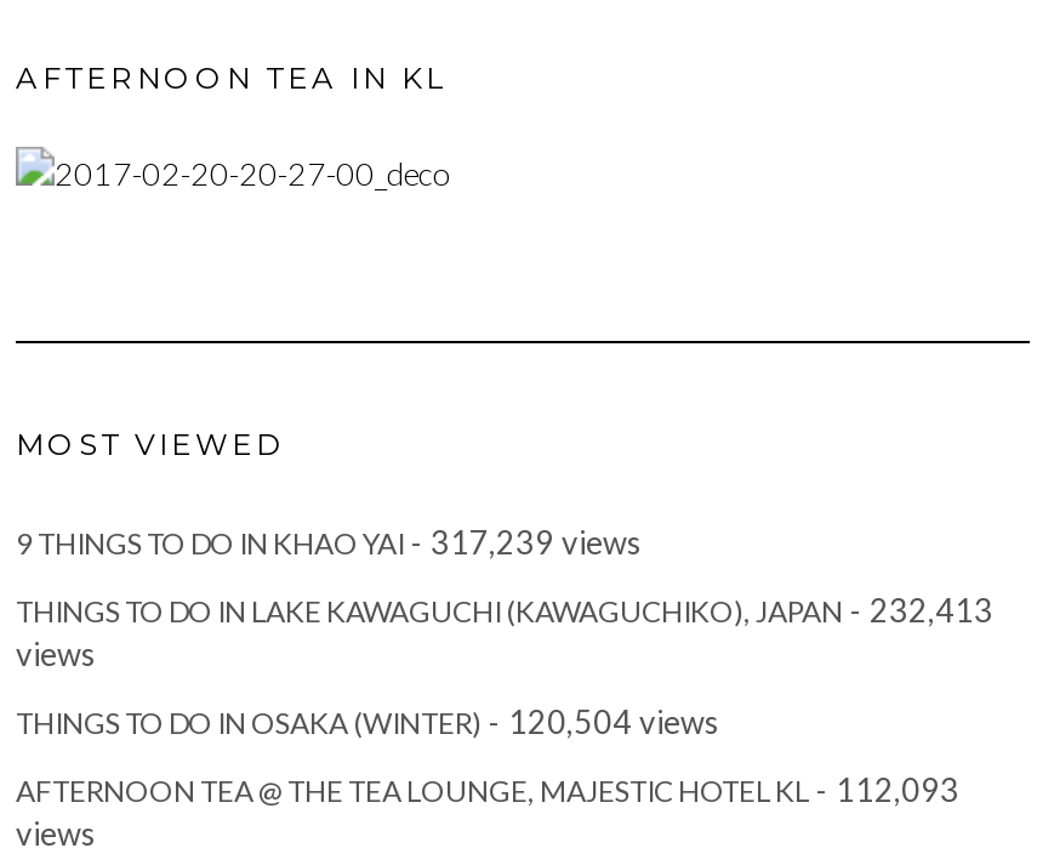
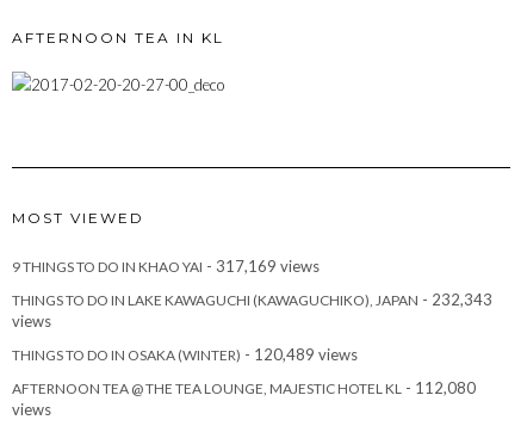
- 9 THINGS TO DO IN KHAO YAI - 317,239 views
+ 9 THINGS TO DO IN KHAO YAI - 317,169 views

- THINGS TO DO IN LAKE KAWAGUCHI (KAWAGUCHIKO), JAPAN - 232,413
+ THINGS TO DO IN LAKE KAWAGUCHI (KAWAGUCHIKO), JAPAN - 232,343

- THINGS TO DO IN OSAKA (WINTER) - 120,504 views
+ THINGS TO DO IN OSAKA (WINTER) - 120,489 views

- AFTERNOON TEA @ THE TEA LOUNGE, MAJESTIC HOTEL KL - 112,093
+ AFTERNOON TEA @ THE TEA LOUNGE, MAJESTIC HOTEL KL - 112,080
